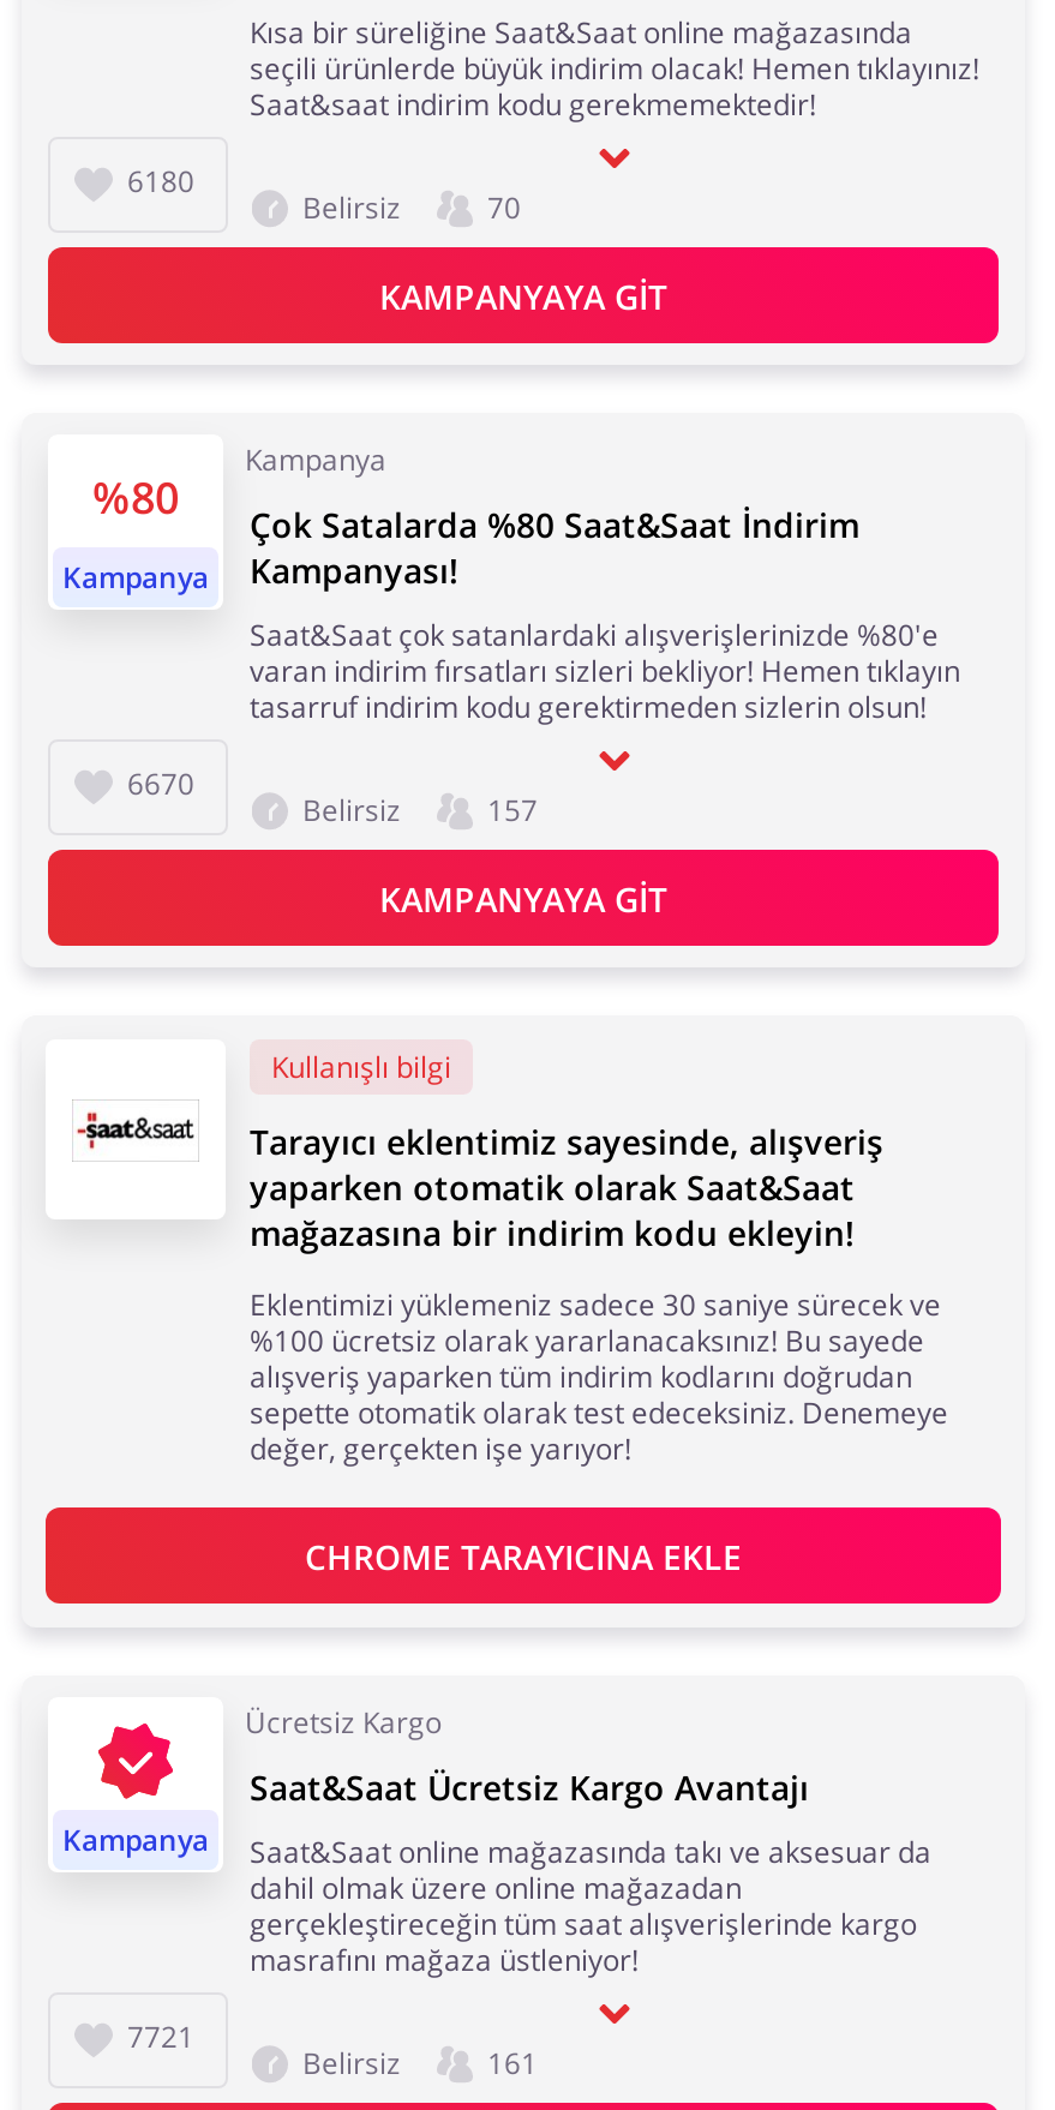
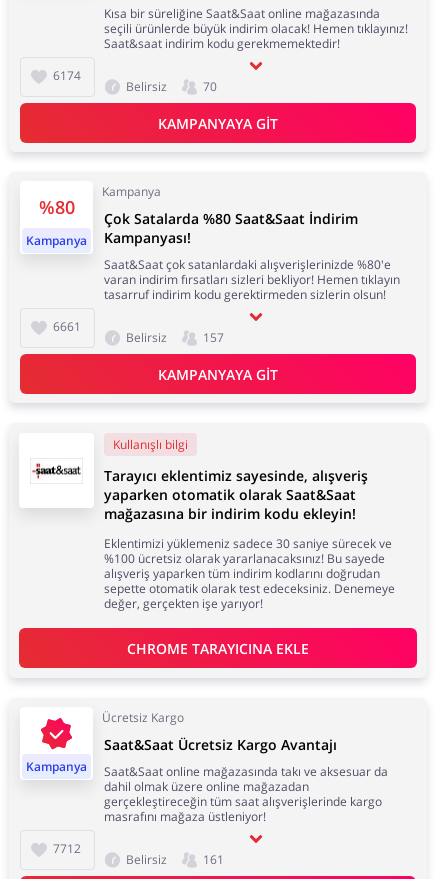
- 6180
+ 6174

- 6670
+ 6661

- 7721
+ 7712
